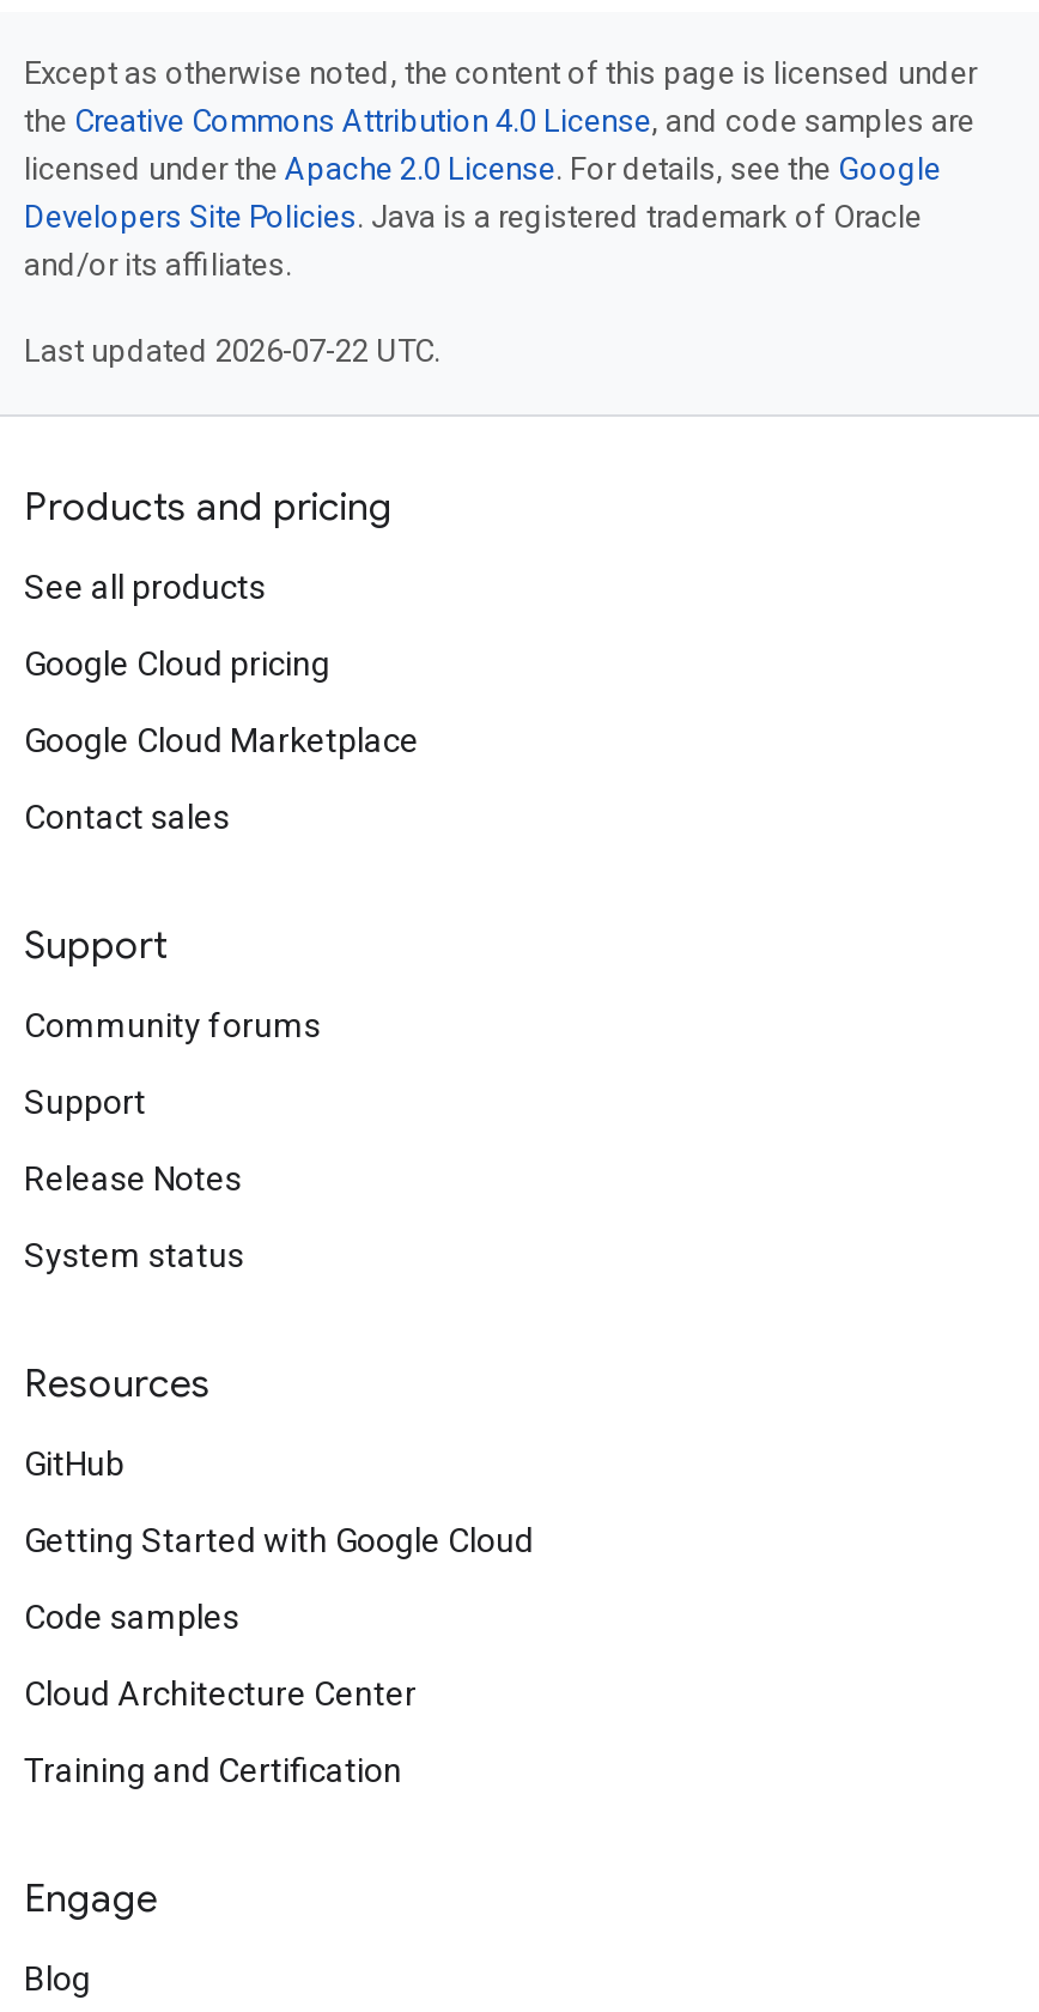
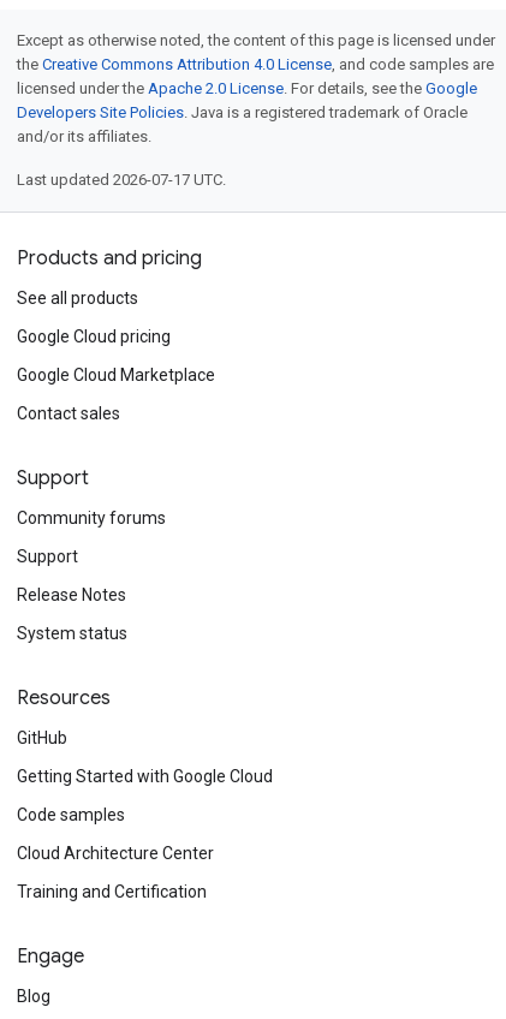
- Last updated 2026-07-22 UTC.
+ Last updated 2026-07-17 UTC.
